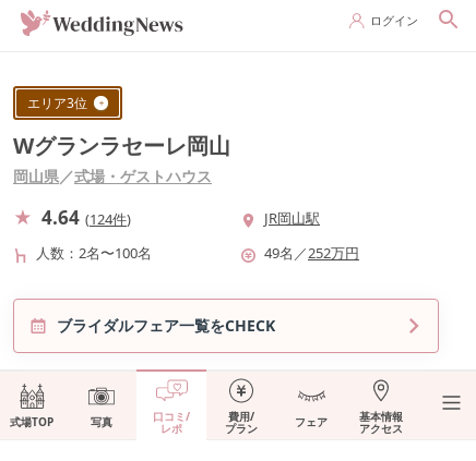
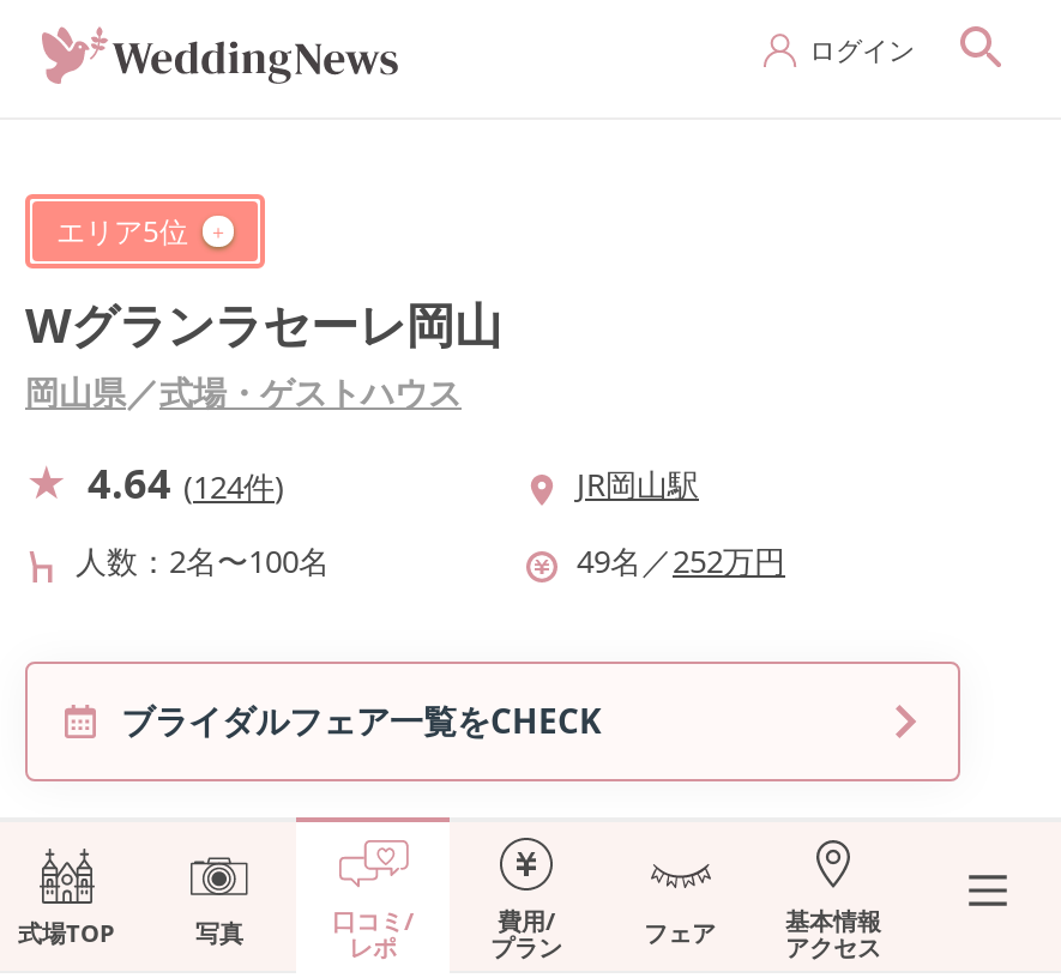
- エリア3位
+ エリア5位
